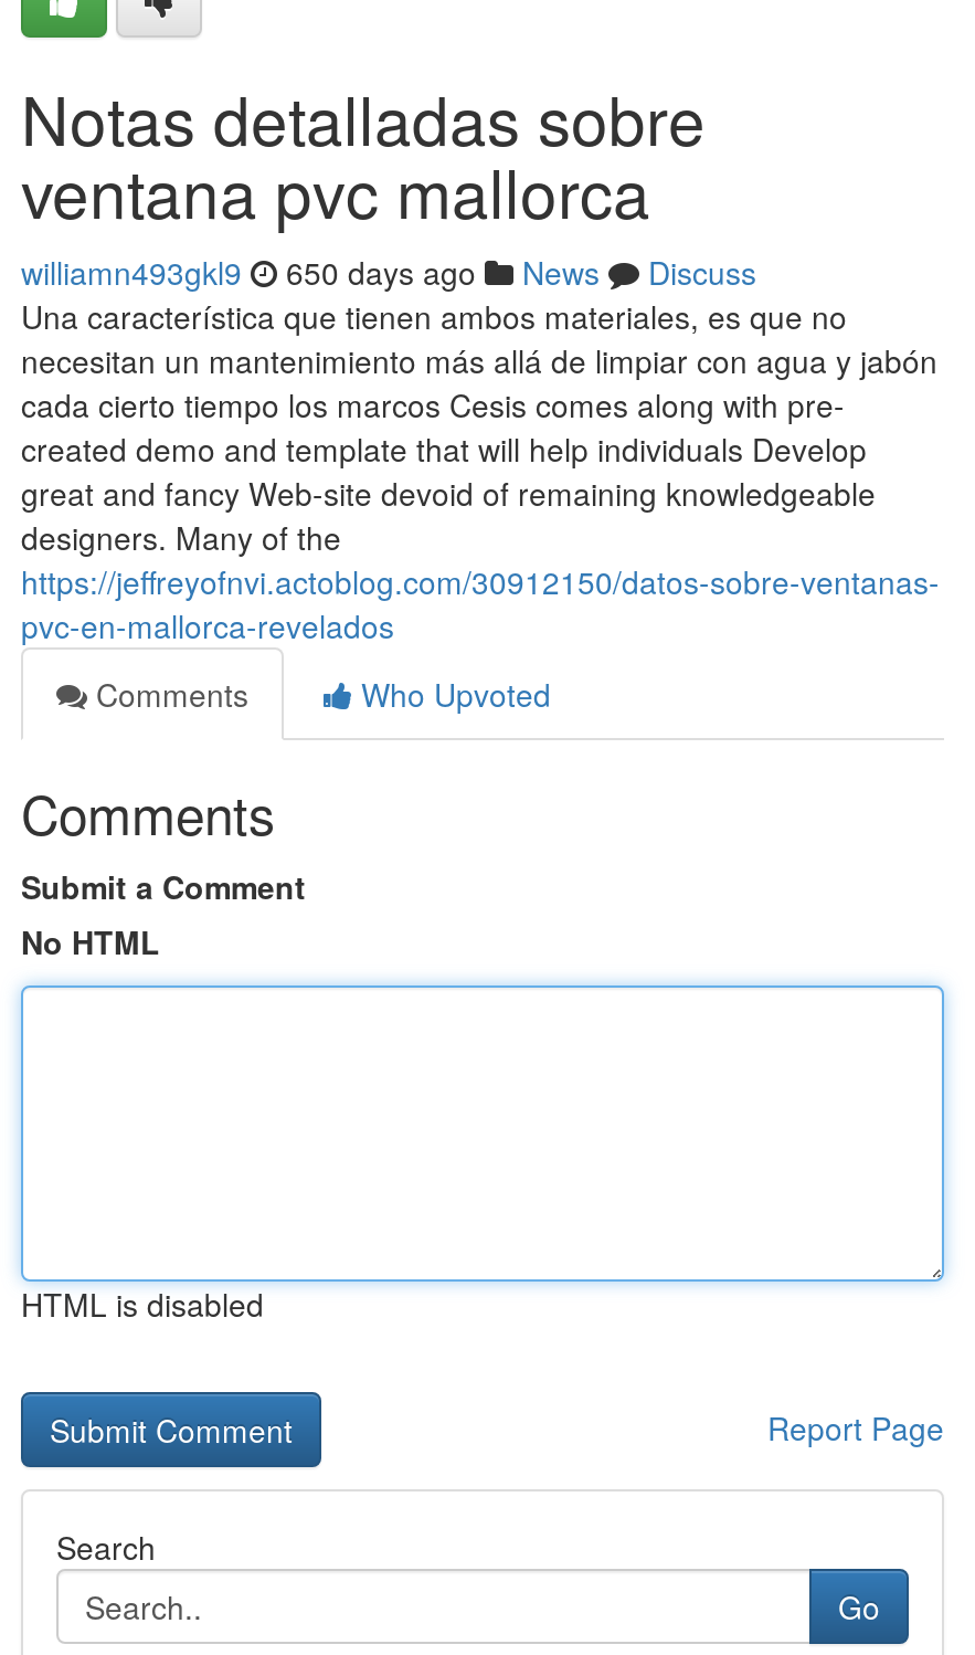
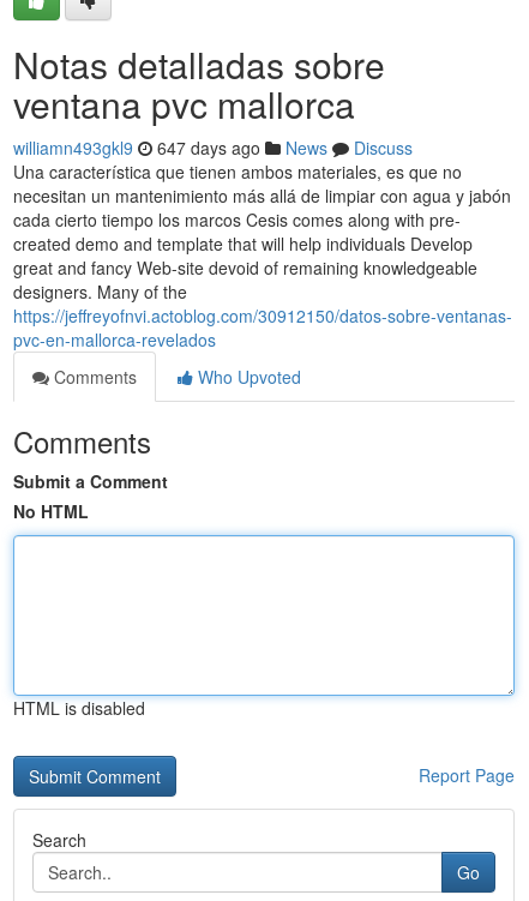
- williamn493gkl9 650 days ago News Discuss
+ williamn493gkl9 647 days ago News Discuss
